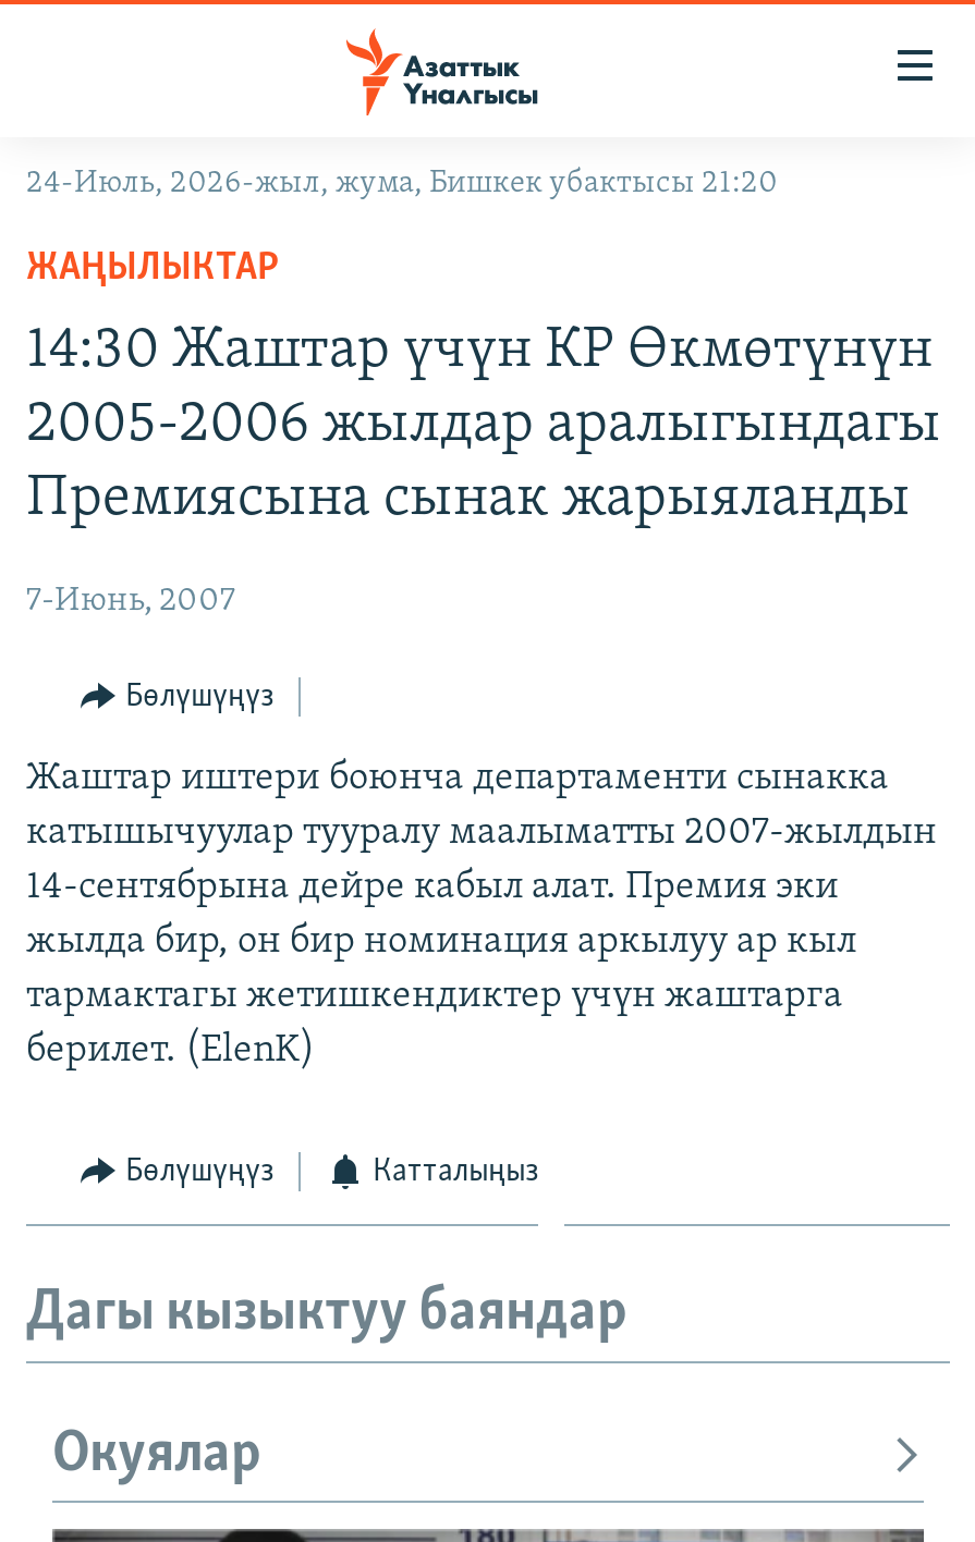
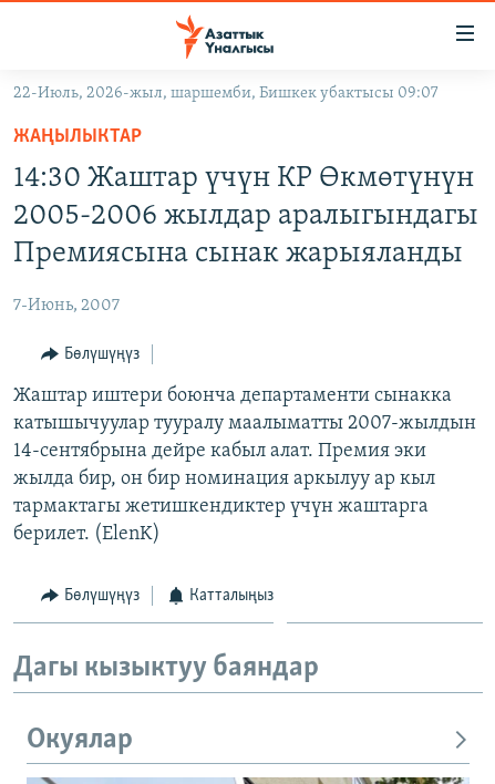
- 24-Июль, 2026-жыл, жума, Бишкек убактысы 21:20
+ 22-Июль, 2026-жыл, шаршемби, Бишкек убактысы 09:07
